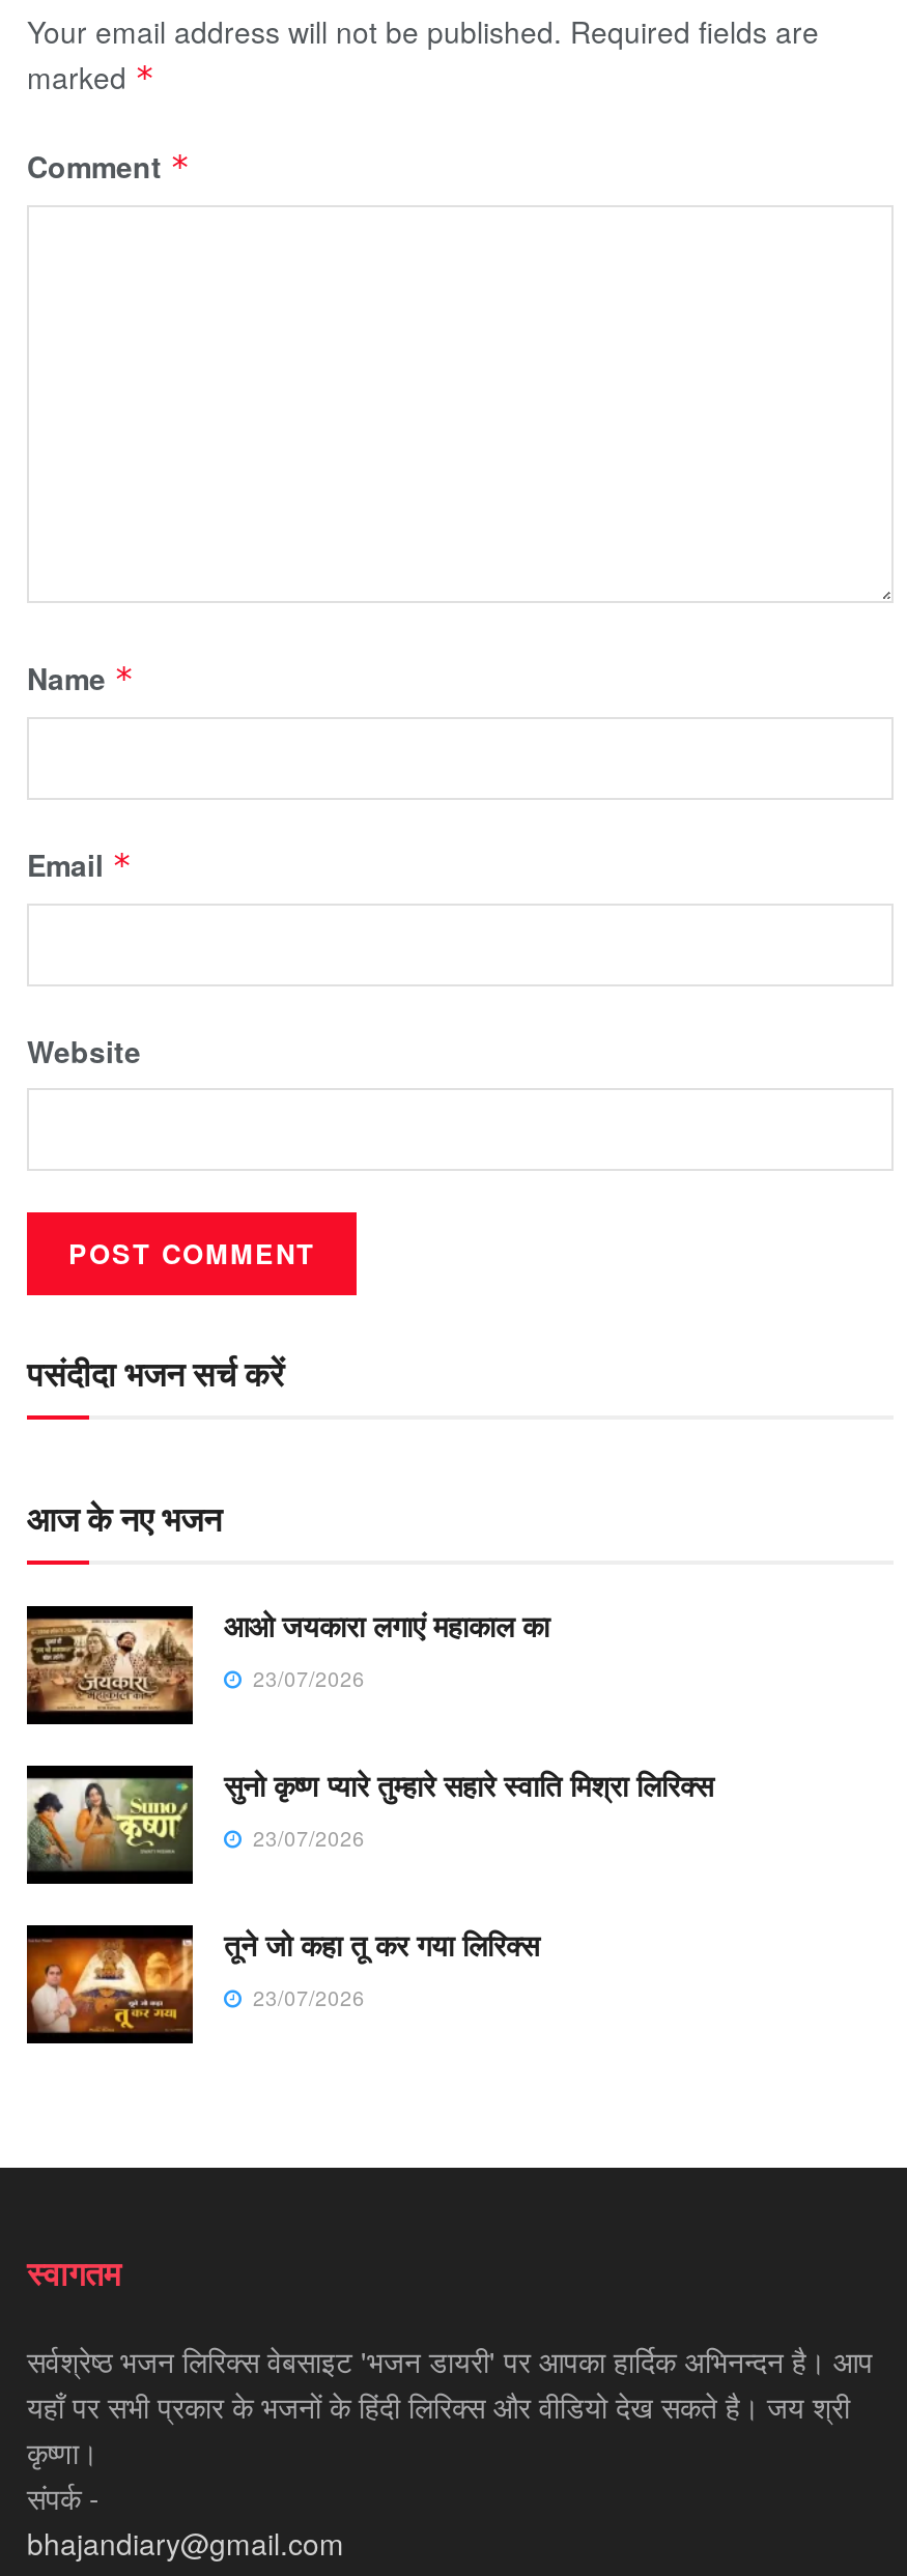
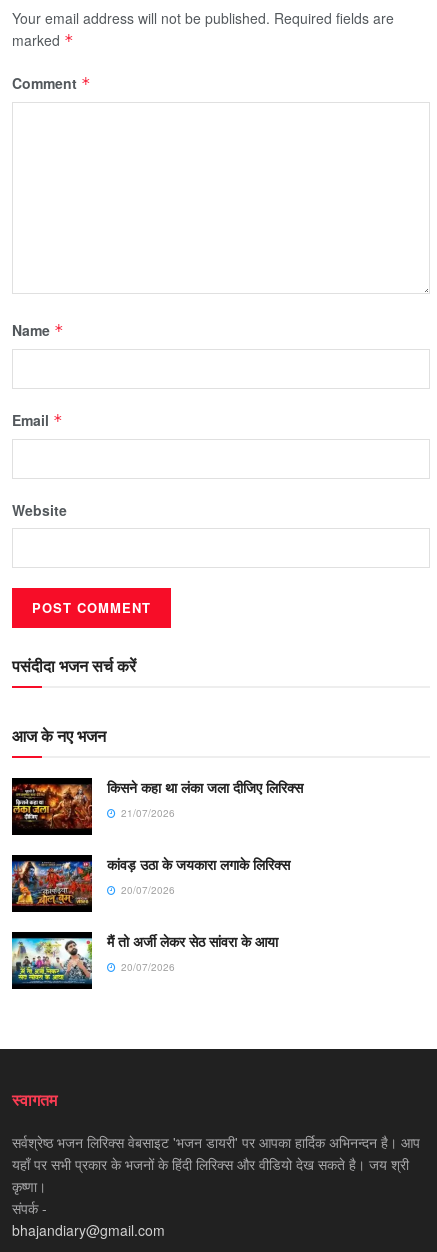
- [image]
- आओ जयकारा लगाएं महाकाल का
- 23/07/2026
+ [image]
+ किसने कहा था लंका जला दीजिए लिरिक्स
+ 21/07/2026

- [image]
- सुनो कृष्ण प्यारे तुम्हारे सहारे स्वाति मिश्रा लिरिक्स
- 23/07/2026
+ [image]
+ कांवड़ उठा के जयकारा लगाके लिरिक्स
+ 20/07/2026

- [image]
- तूने जो कहा तू कर गया लिरिक्स
- 23/07/2026
+ [image]
+ मैं तो अर्जी लेकर सेठ सांवरा के आया
+ 20/07/2026
